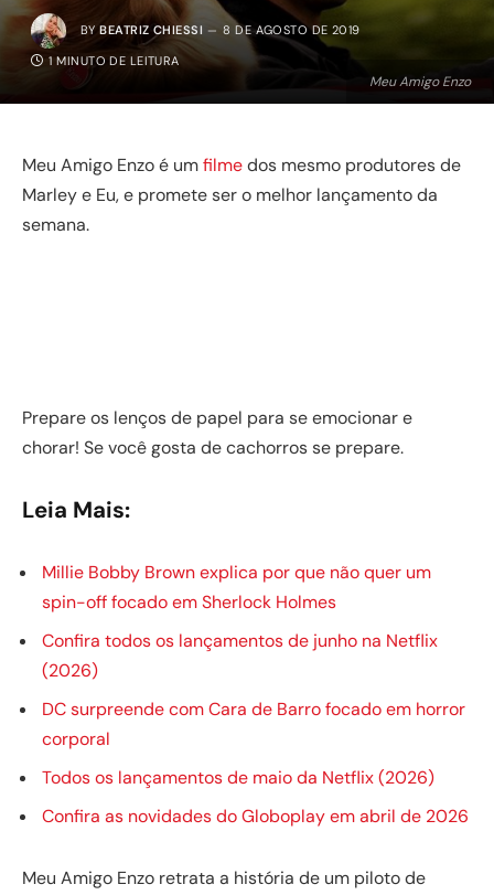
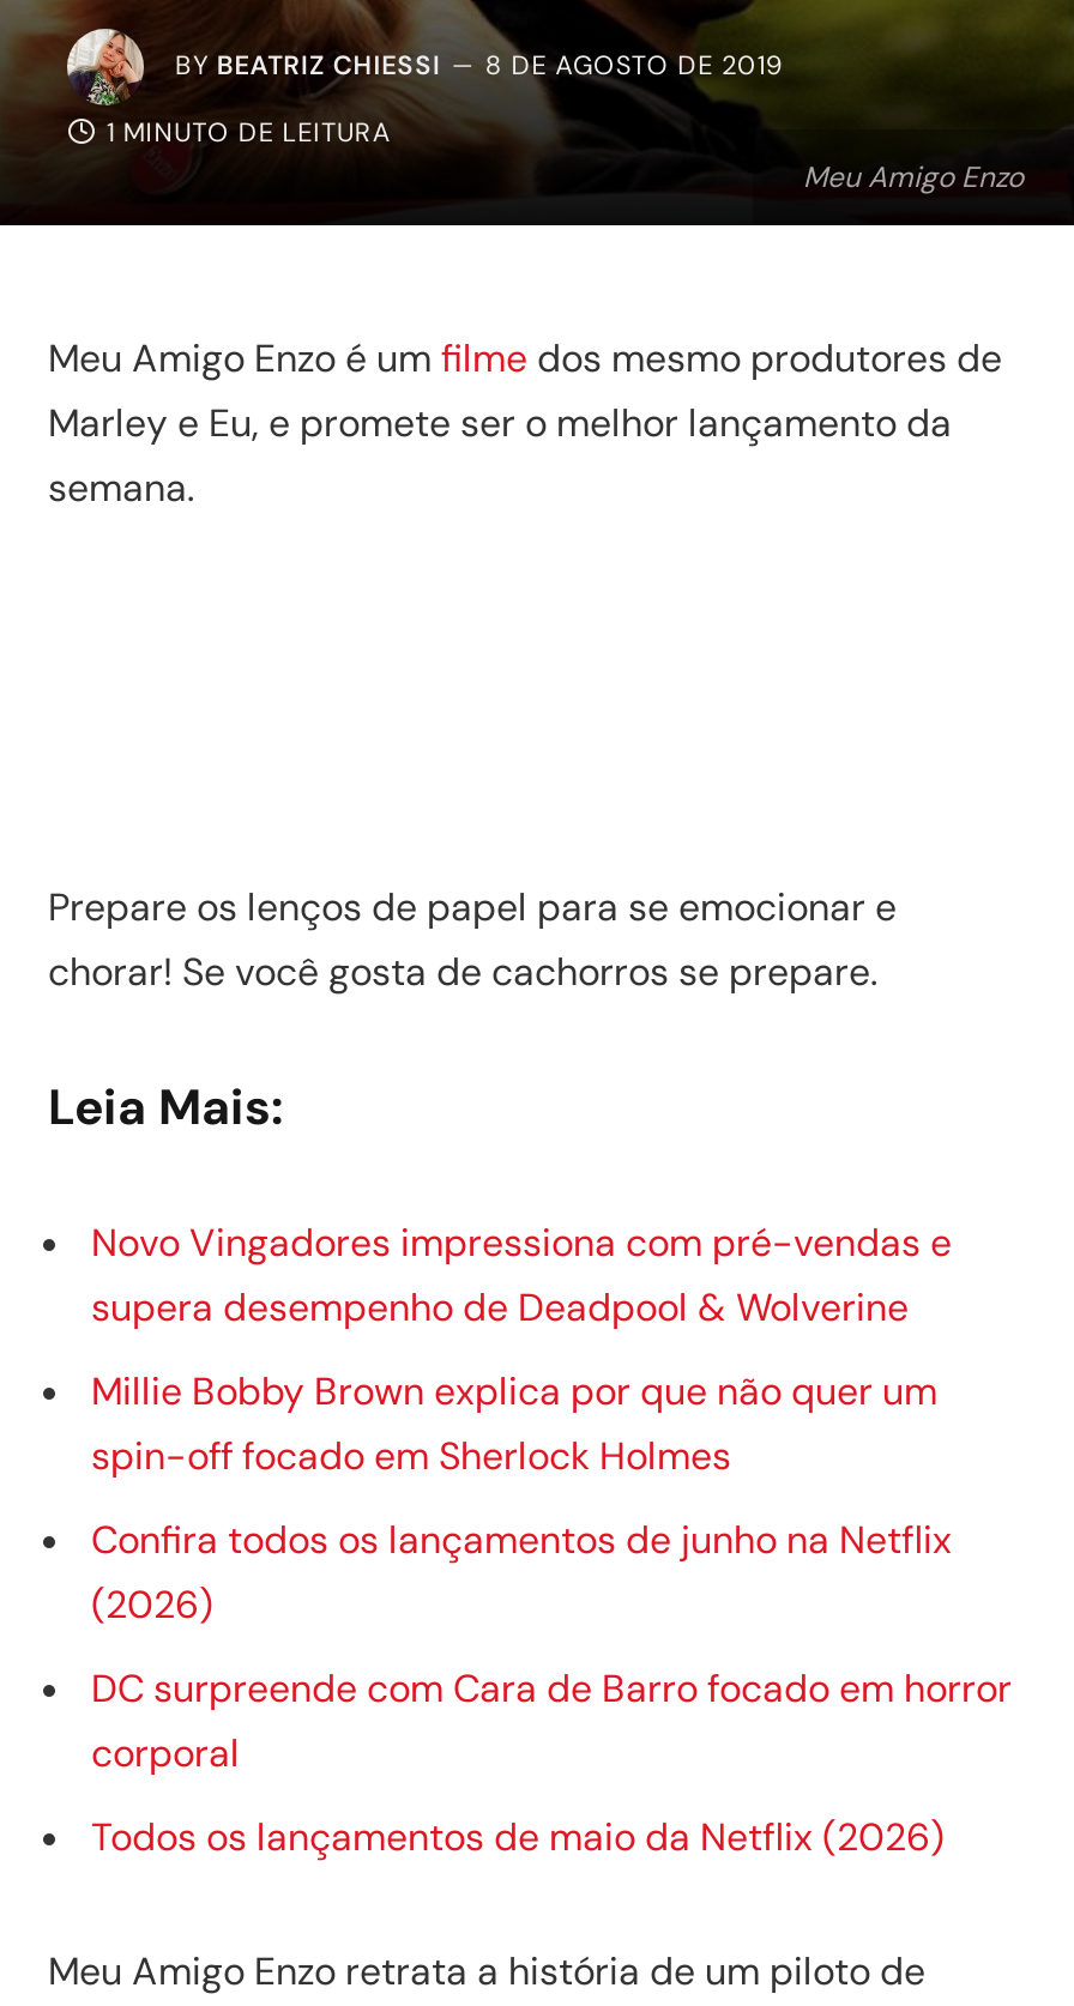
+ Novo Vingadores impressiona com pré-vendas e
+ supera desempenho de Deadpool & Wolverine

moved down: Millie Bobby Brown explica por que não quer um | spin-off focado em Sherlock Holmes | Confira todos os lançamentos de junho na Netflix | (2026) | DC surpreende com Cara de Barro focado em horror | corporal | Todos os lançamentos de maio da Netflix (2026)

- Confira as novidades do Globoplay em abril de 2026
